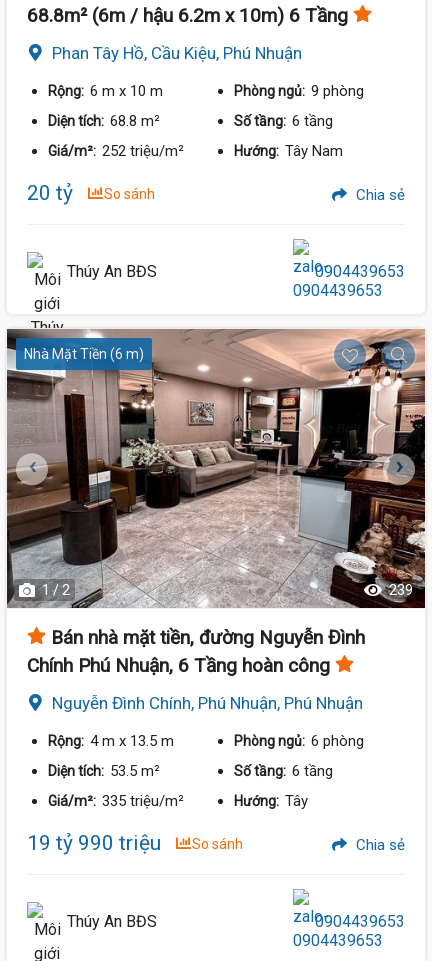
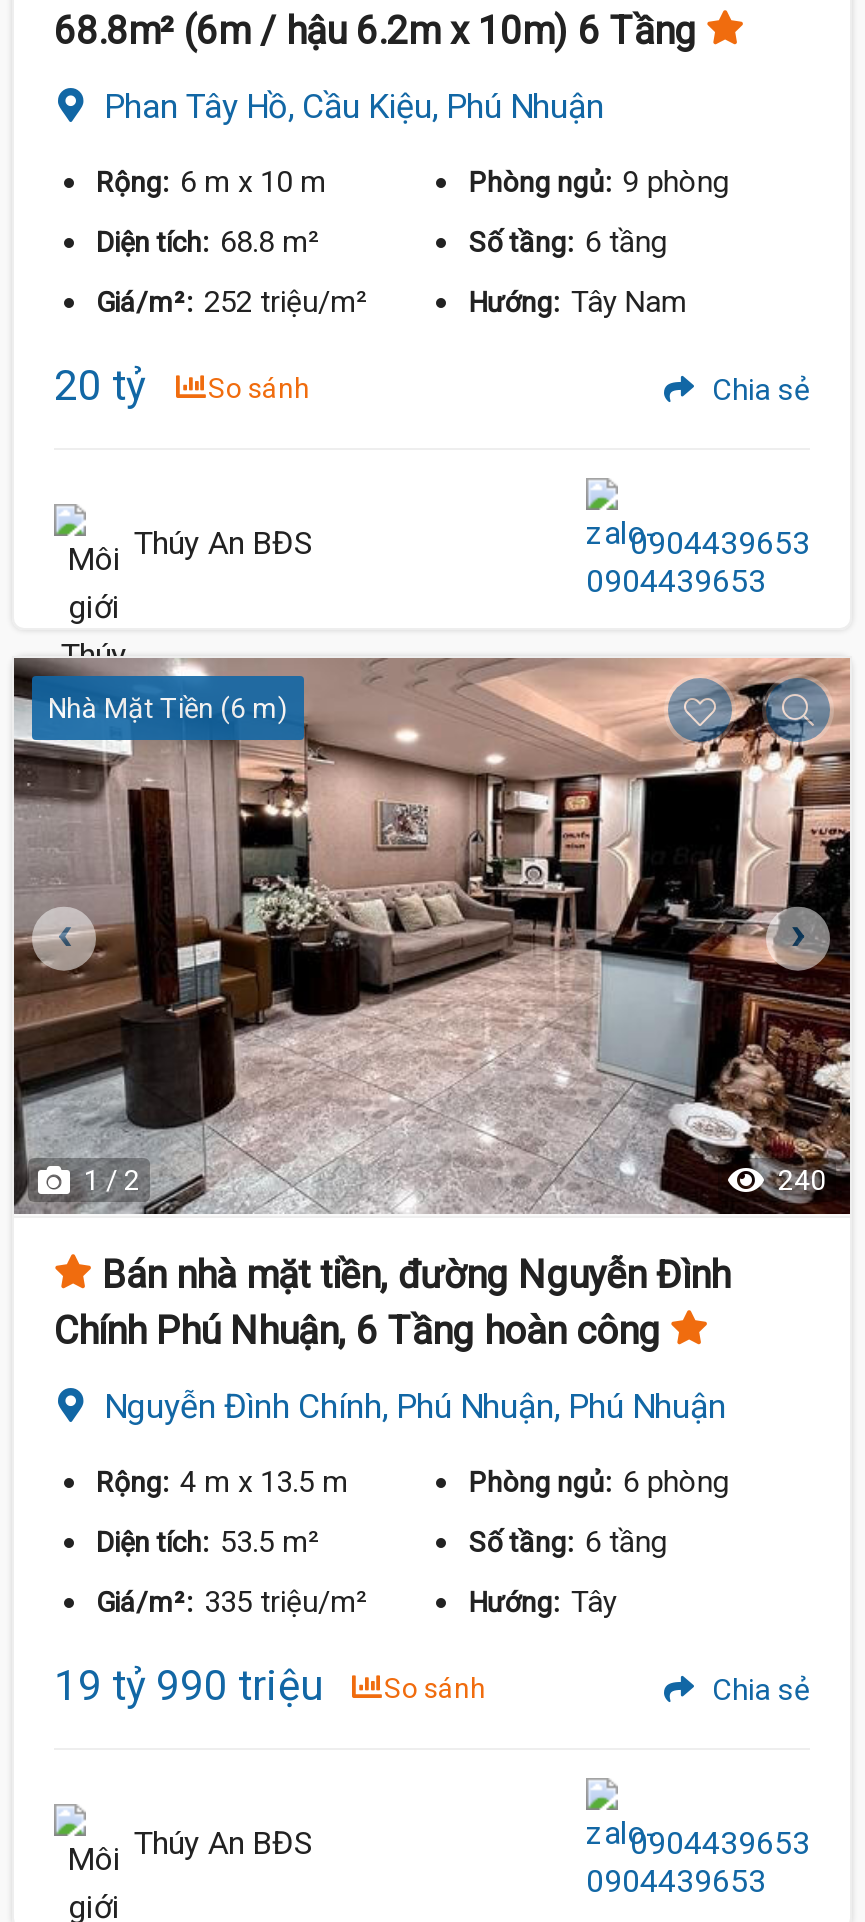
- 239
+ 240
